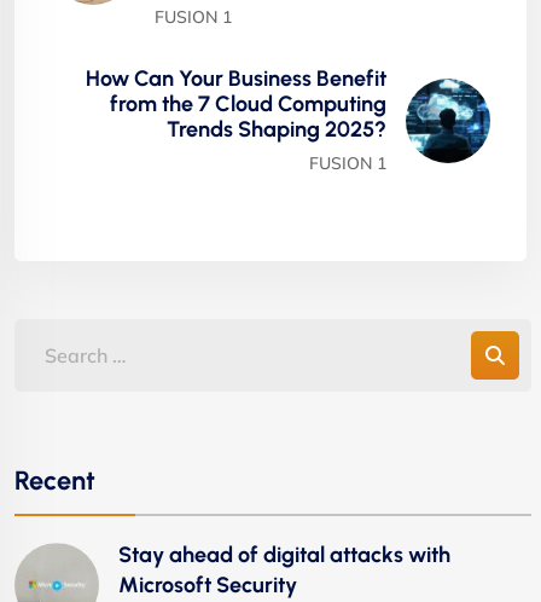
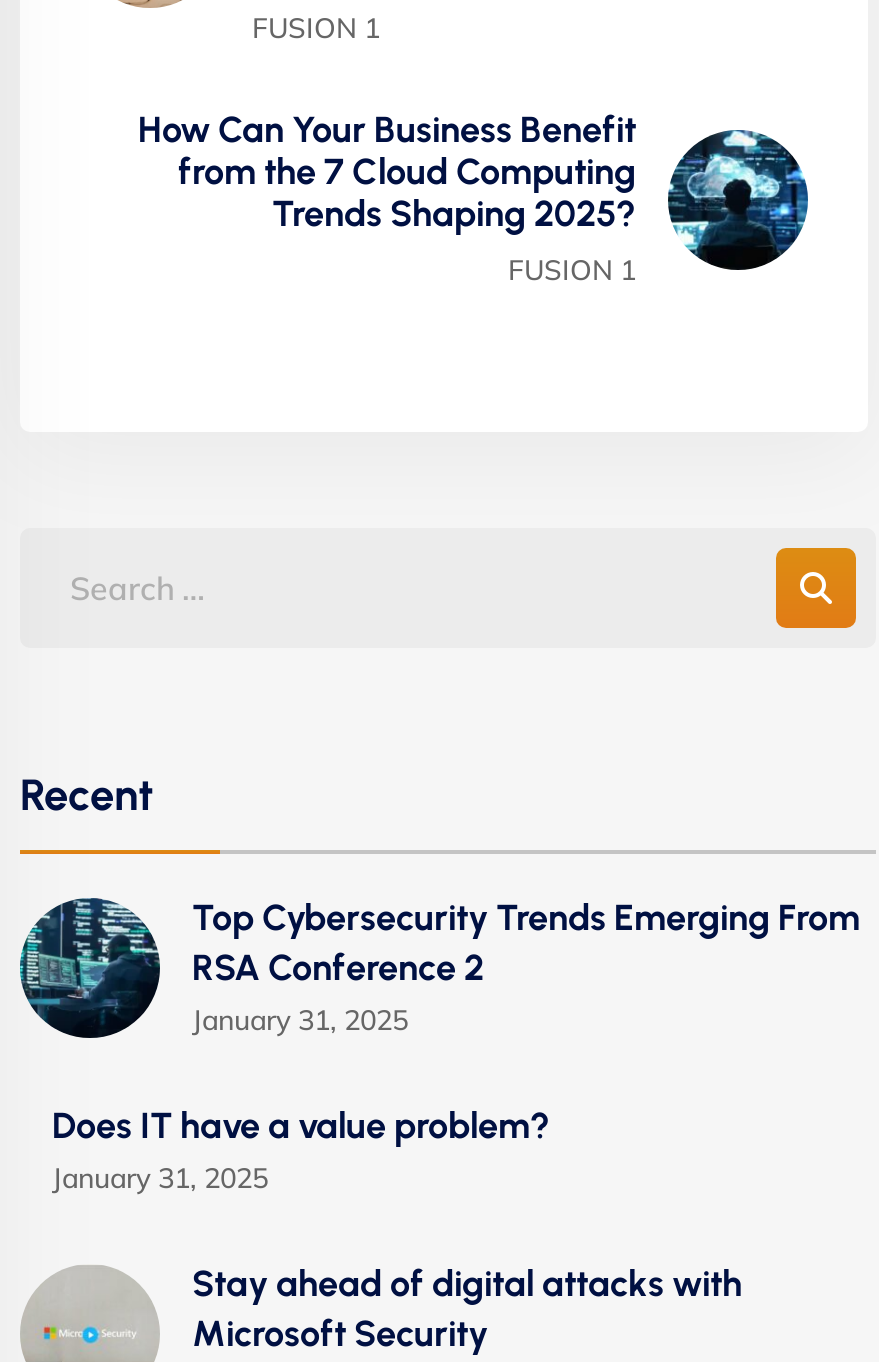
+ [image]
+ Top Cybersecurity Trends Emerging From
+ RSA Conference 2
+ January 31, 2025
+ Does IT have a value problem?
+ January 31, 2025
